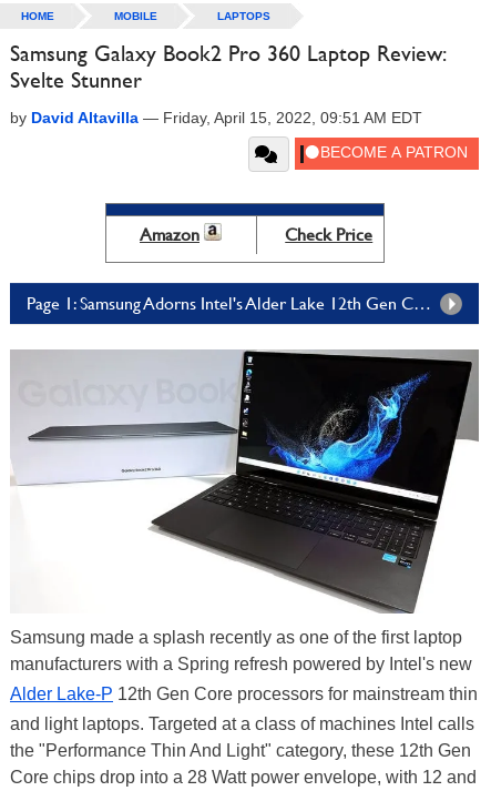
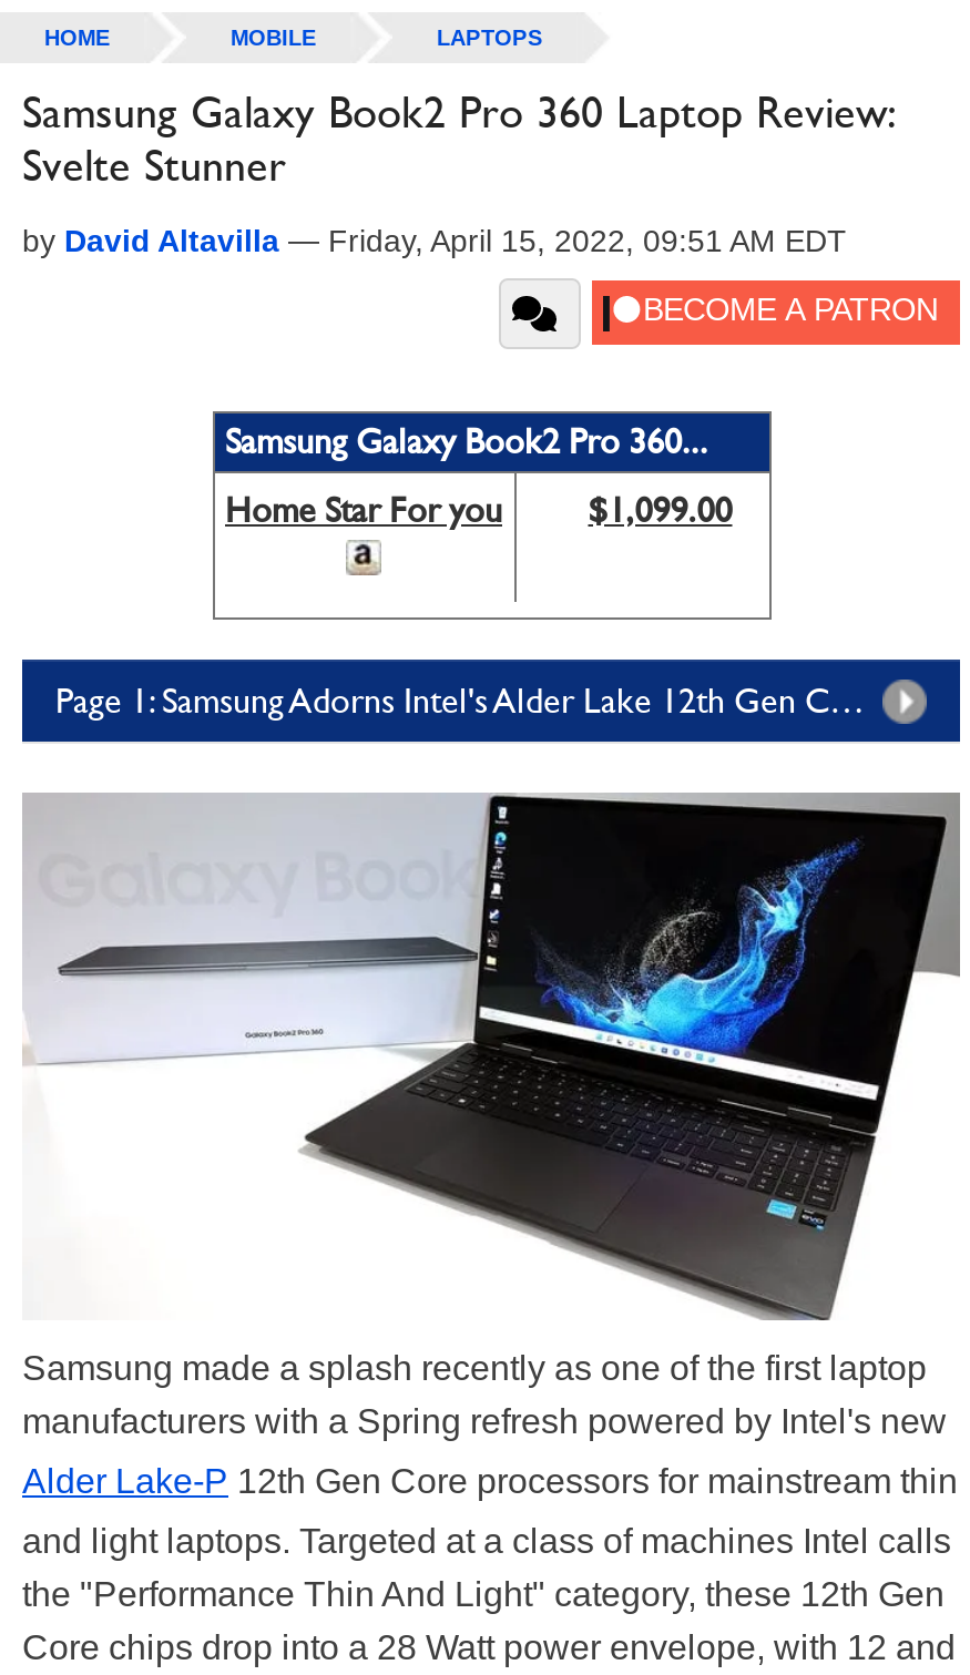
- Amazon
- Check Price
+ Samsung Galaxy Book2 Pro 360...
+ Home Star For you
+ $1,099.00
